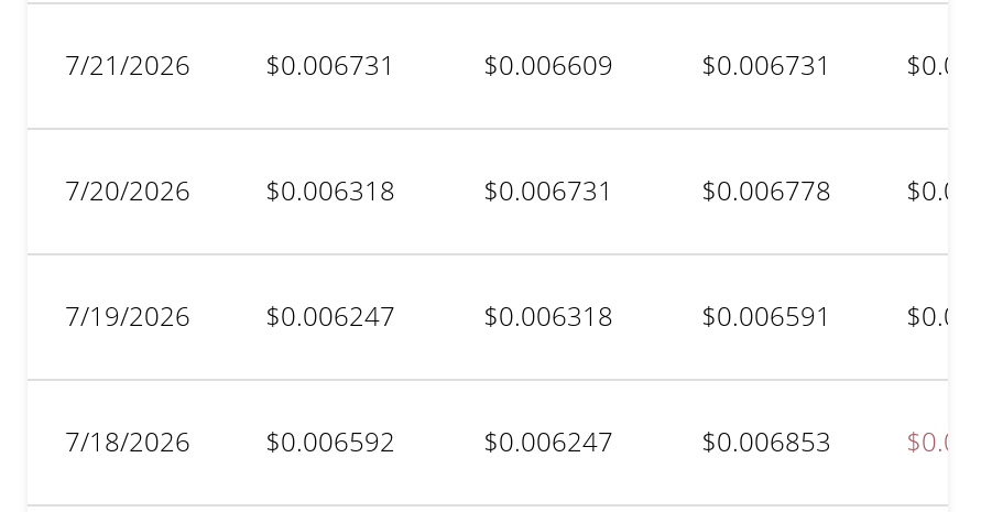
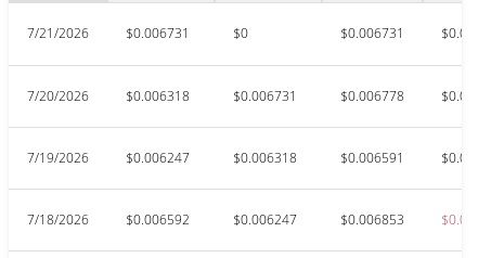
- $0.006609
+ $0
